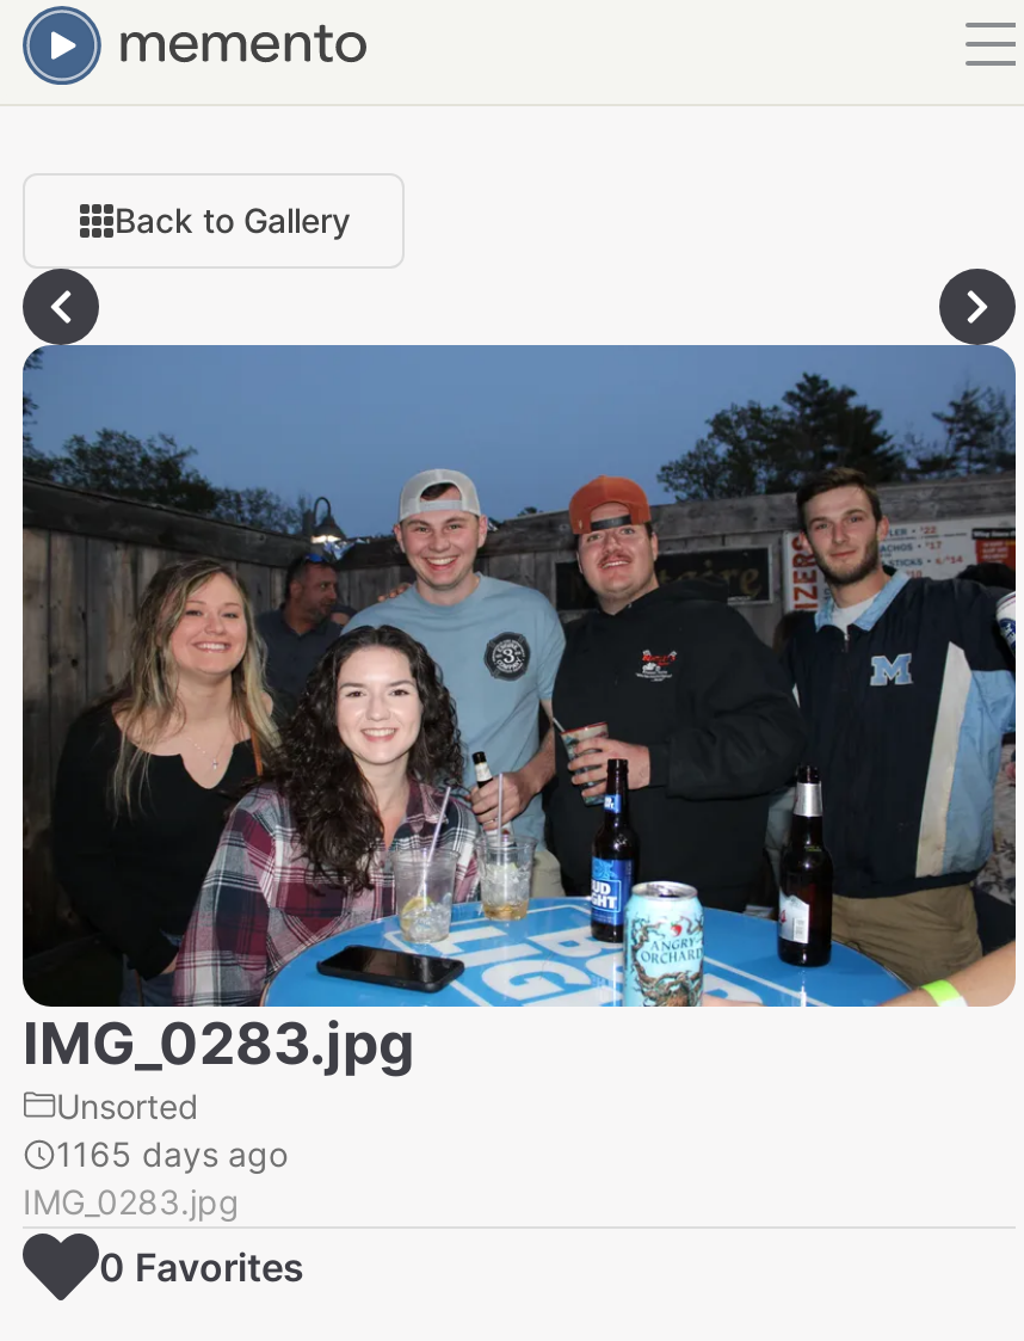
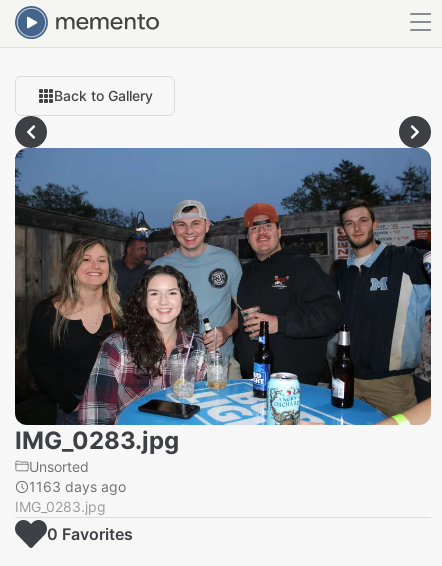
- 1165 days ago
+ 1163 days ago
